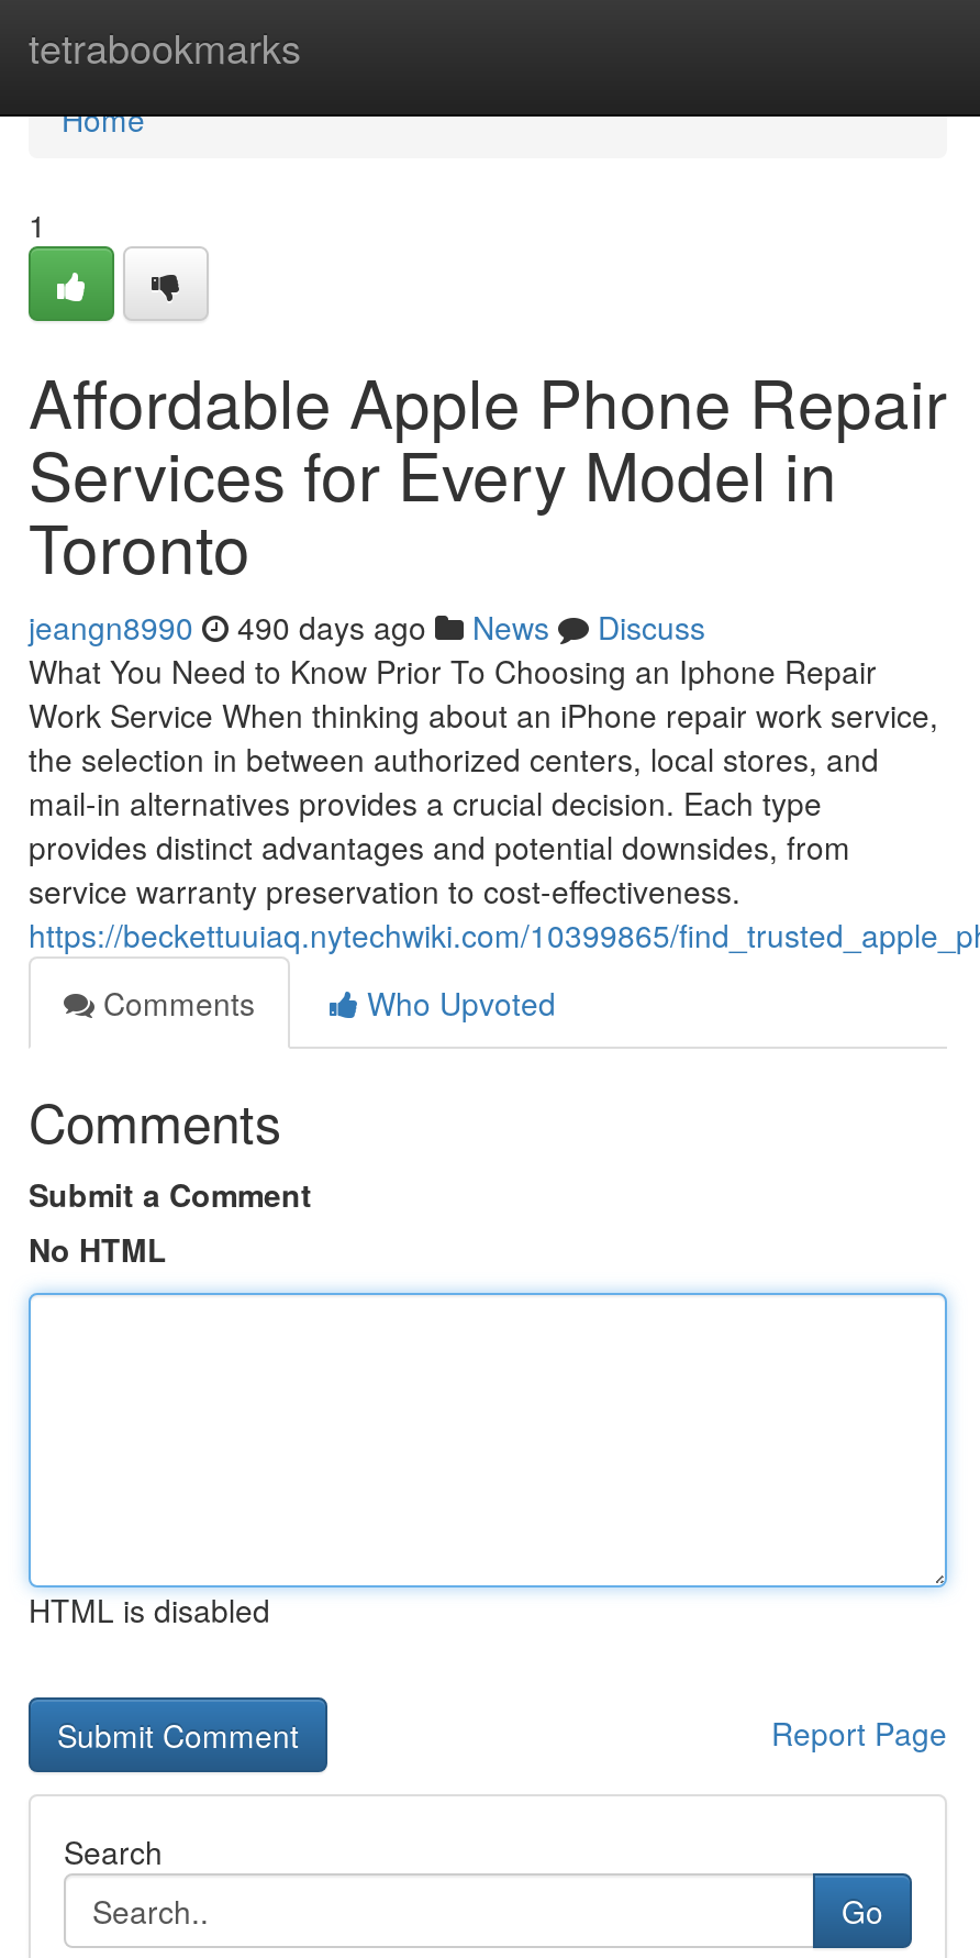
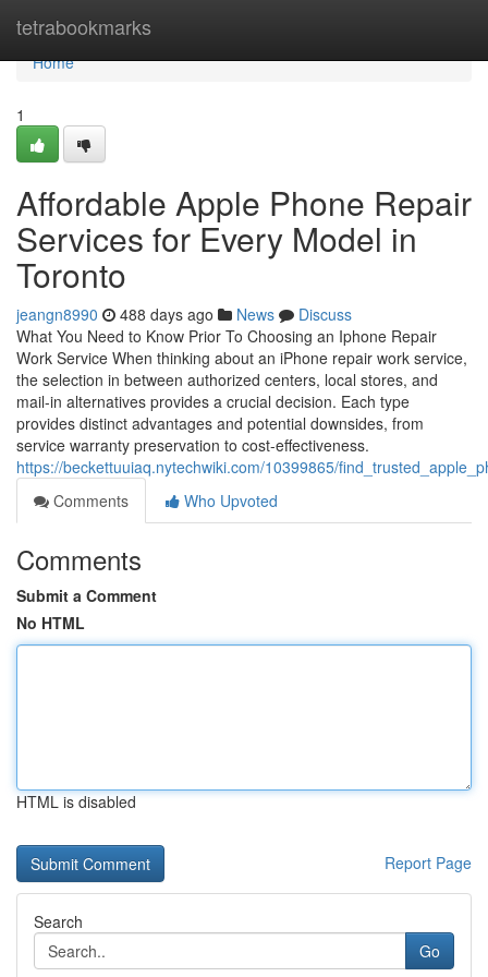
- jeangn8990 490 days ago News Discuss
+ jeangn8990 488 days ago News Discuss
